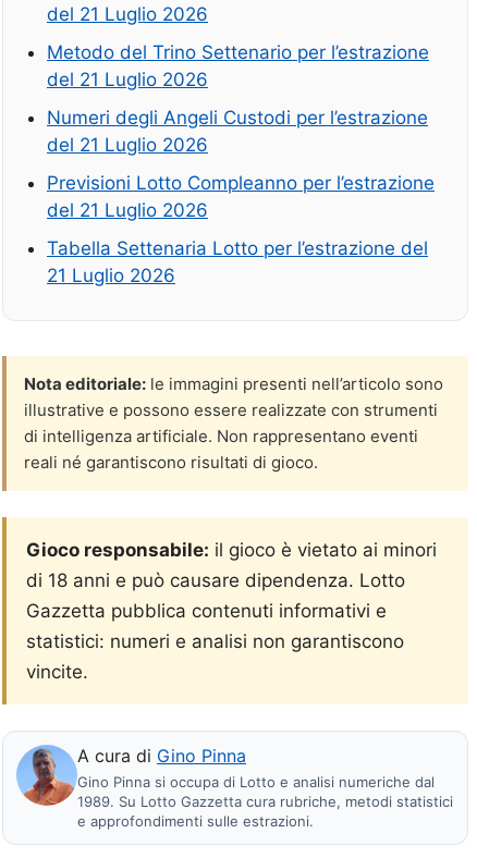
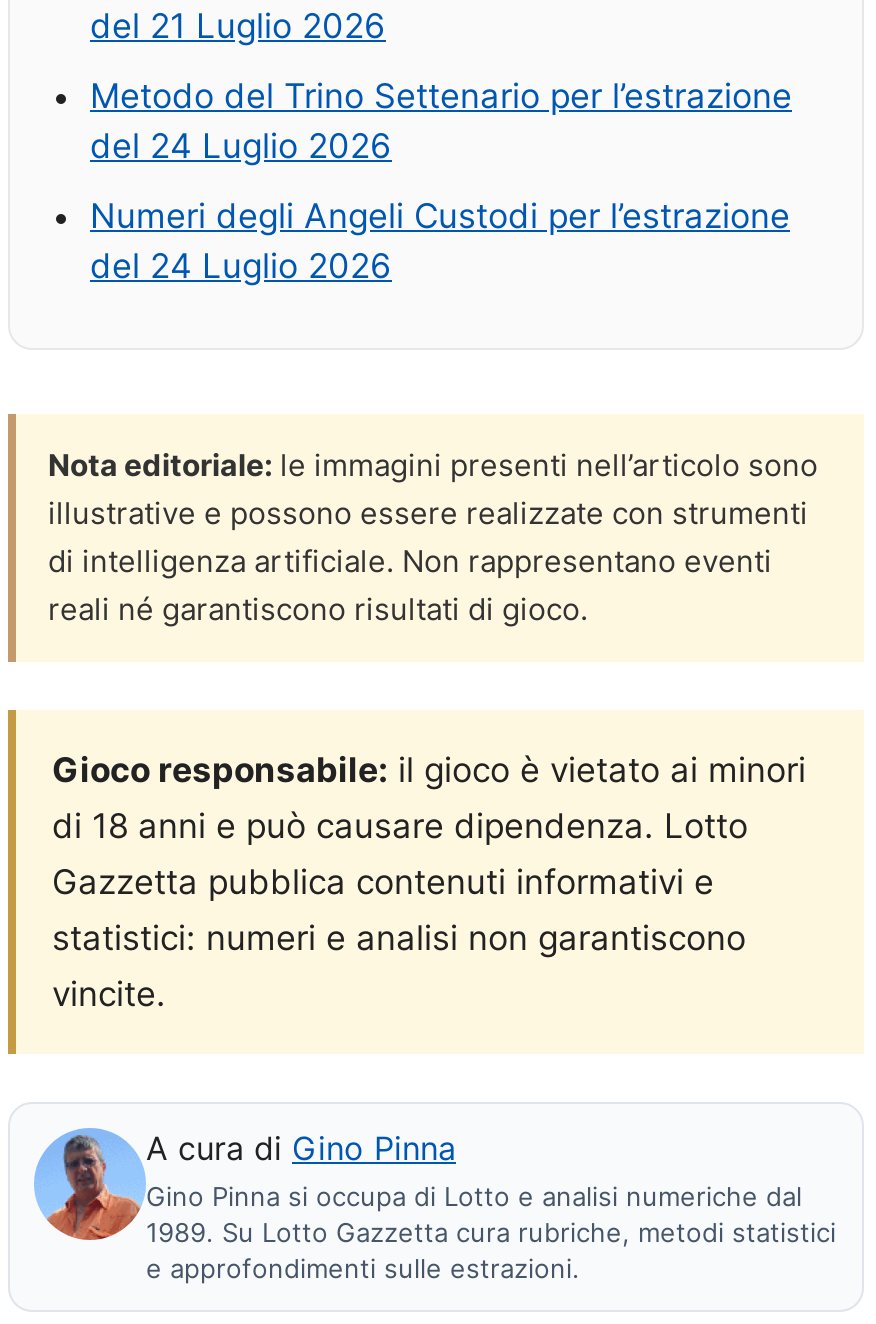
- del 21 Luglio 2026
+ del 24 Luglio 2026

- del 21 Luglio 2026
- Previsioni Lotto Compleanno per l’estrazione
- del 21 Luglio 2026
- Tabella Settenaria Lotto per l’estrazione del
- 21 Luglio 2026
+ del 24 Luglio 2026
